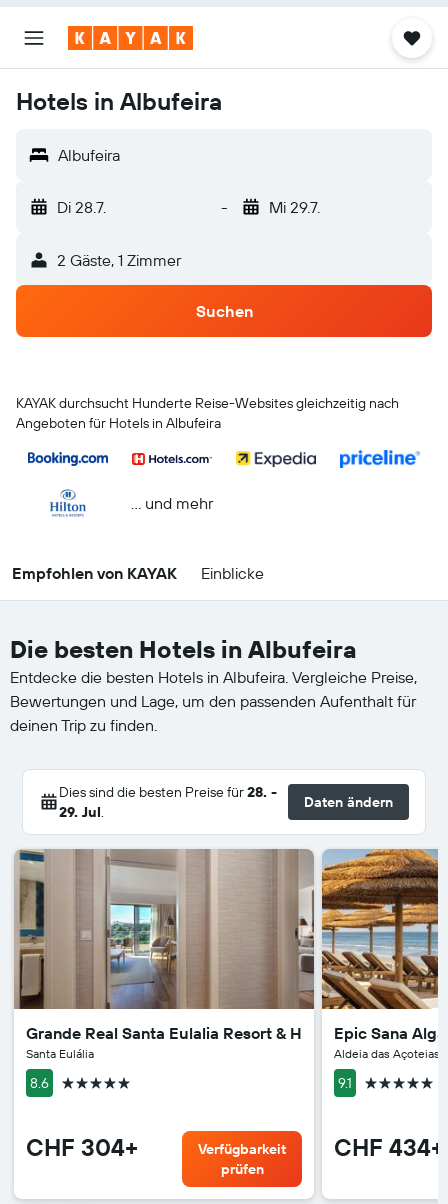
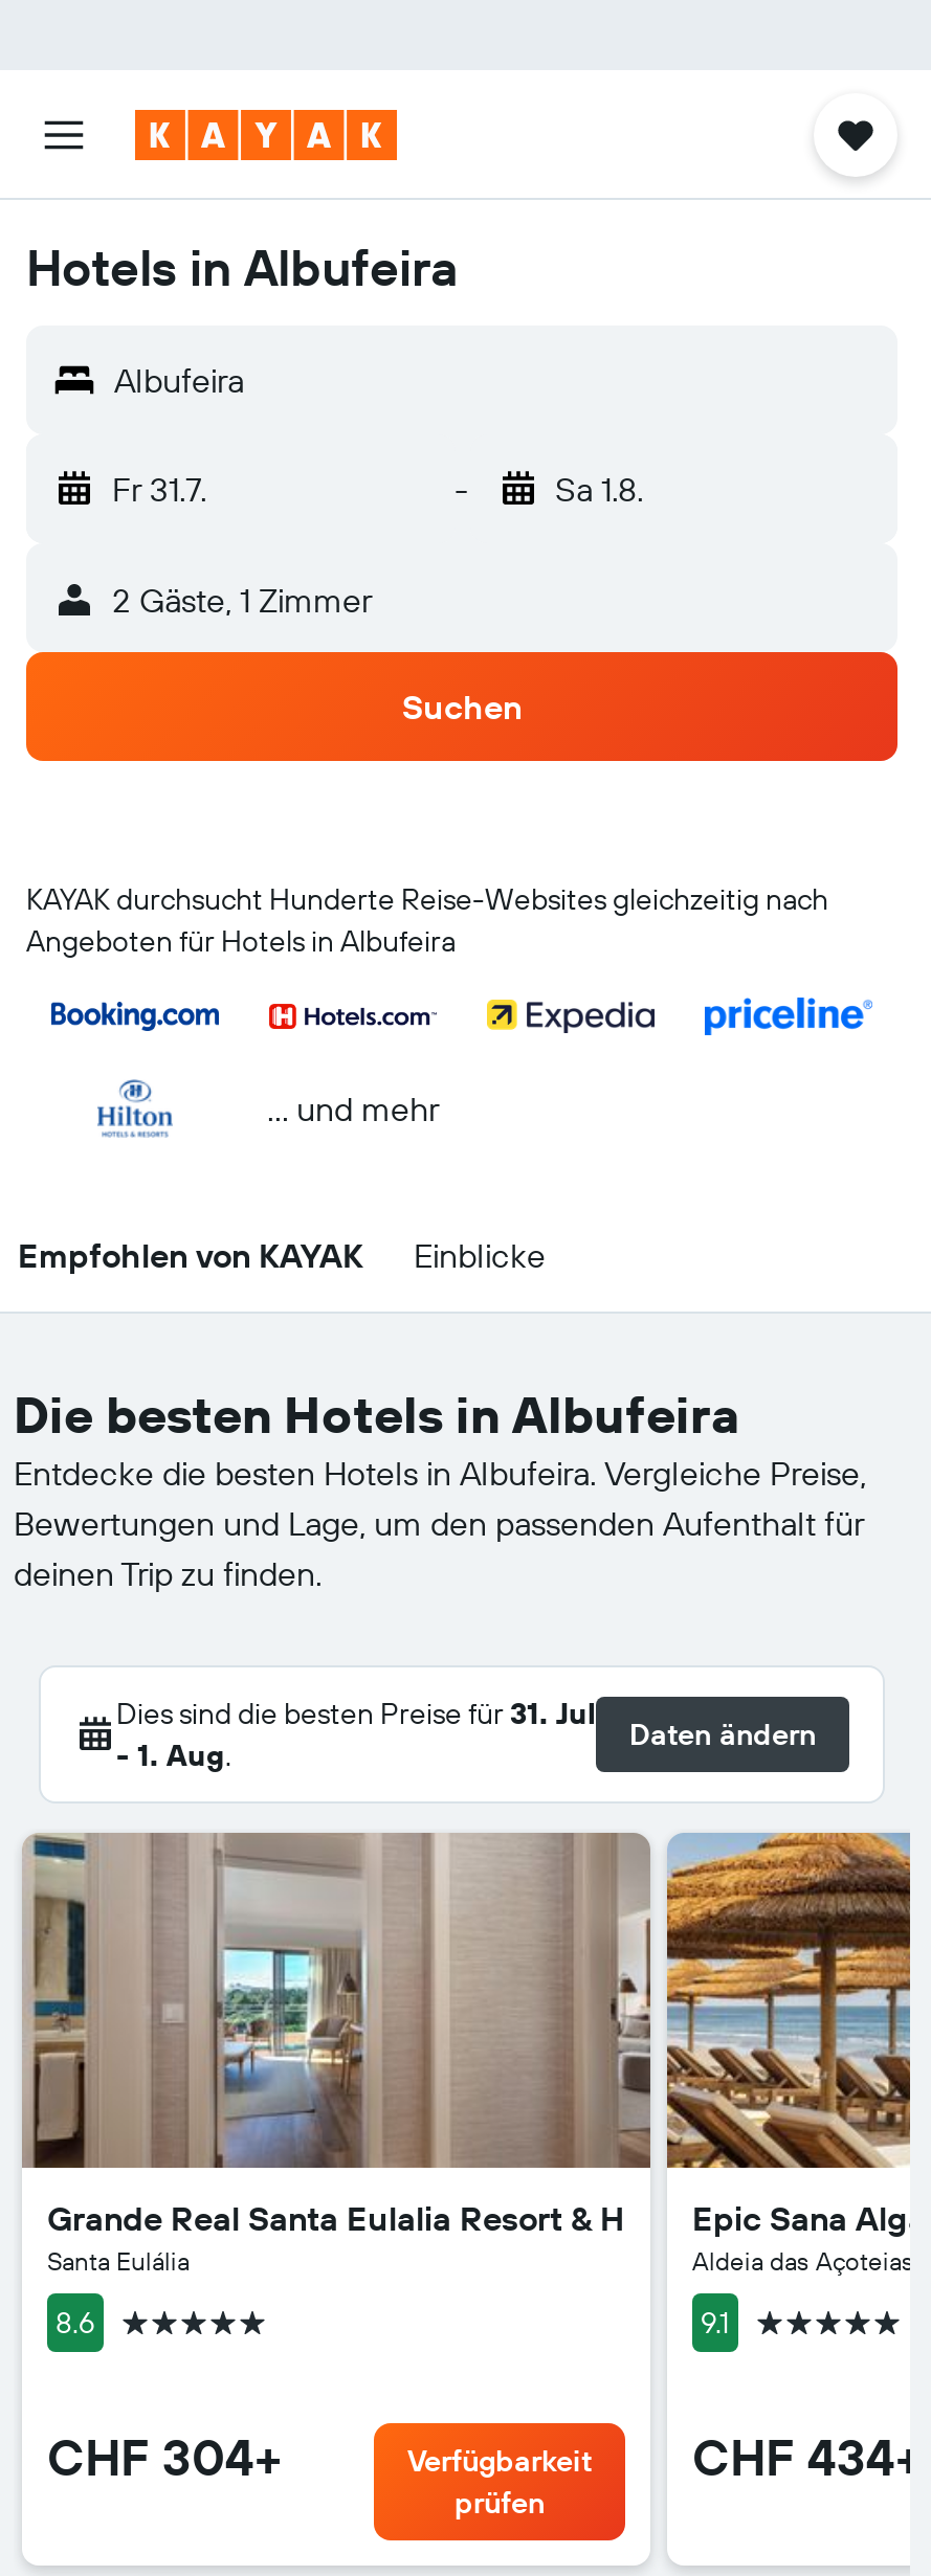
- Di 28.7.
+ Fr 31.7.

- Mi 29.7.
+ Sa 1.8.

- Dies sind die besten Preise für 28. -
- 29. Jul.
+ Dies sind die besten Preise für 31. Jul
+ - 1. Aug.
